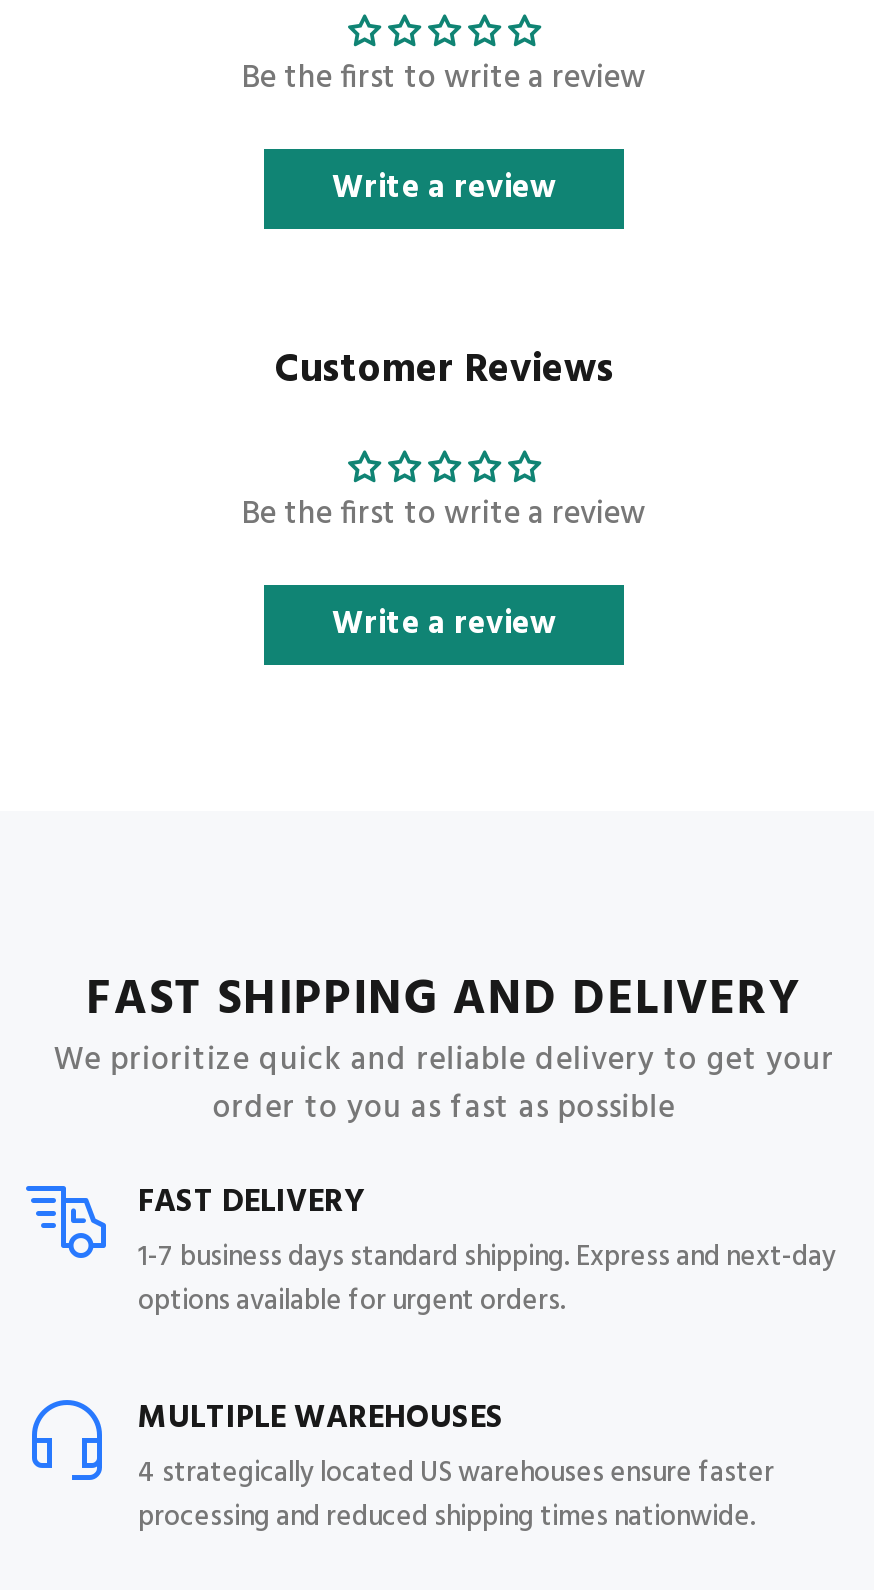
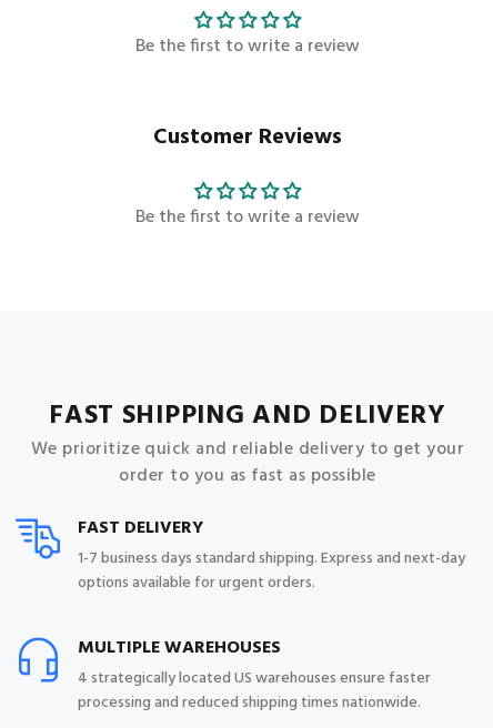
- Write a review

- Write a review
